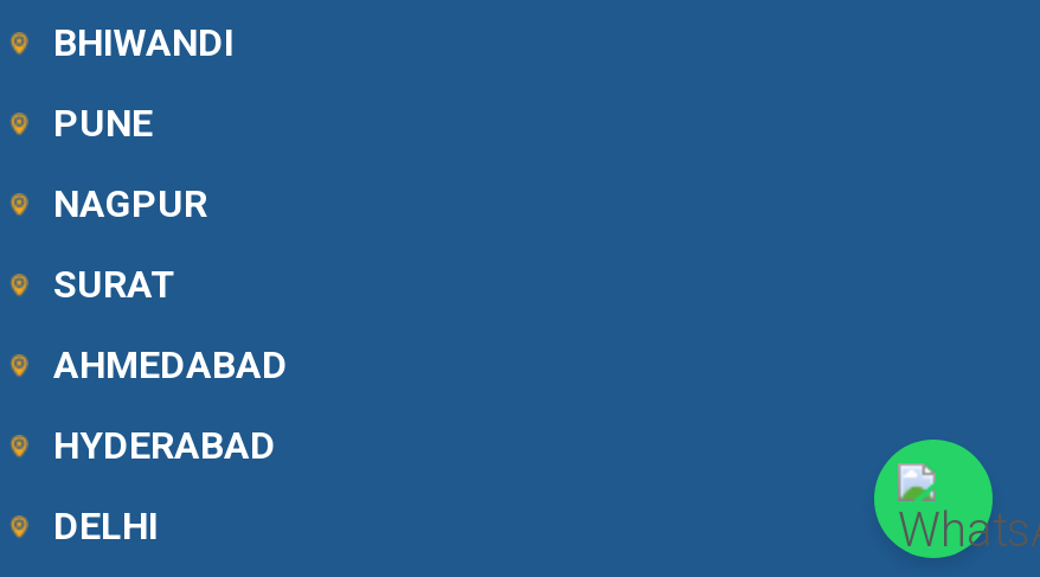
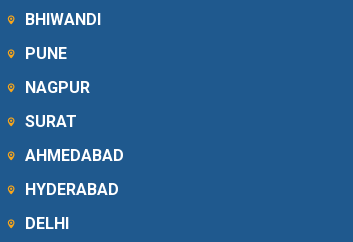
- [image]
